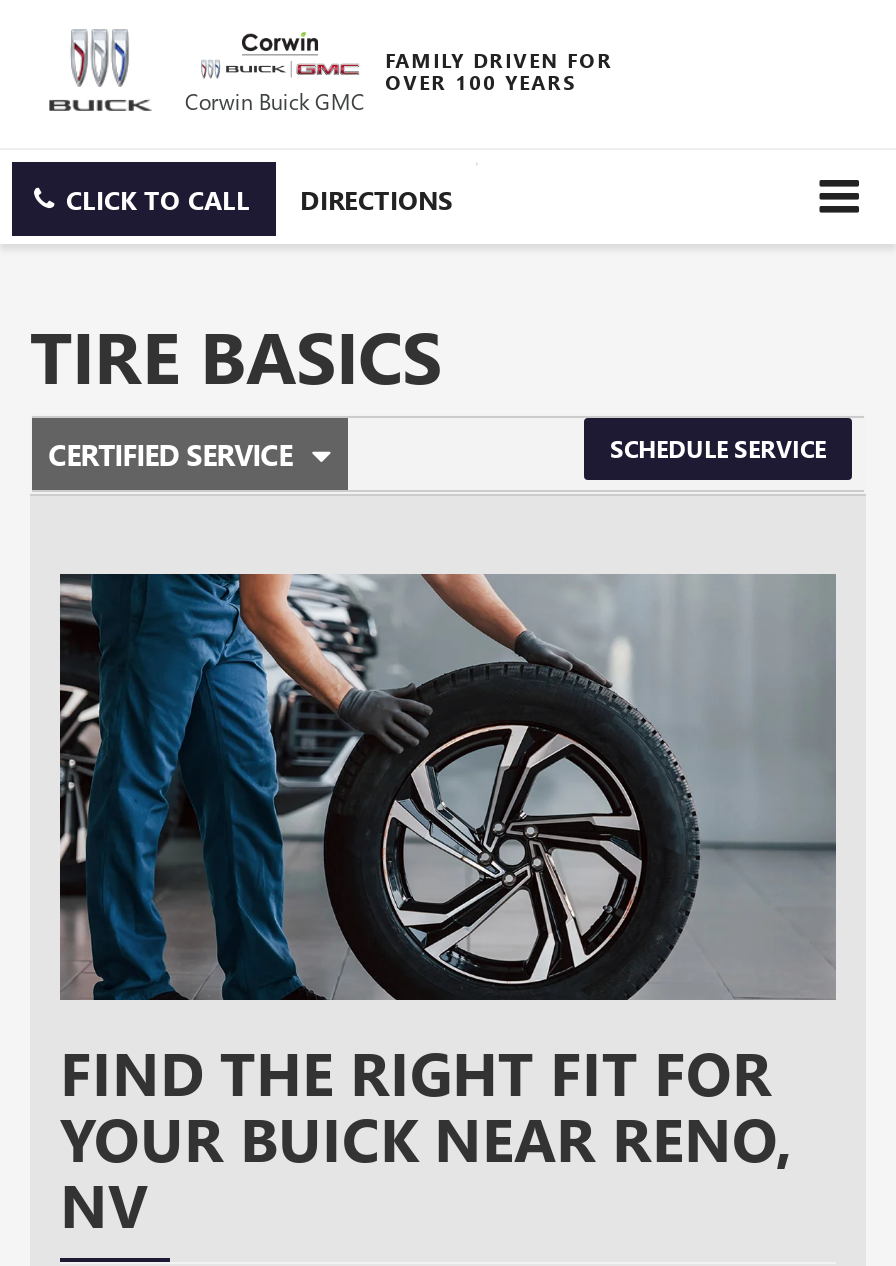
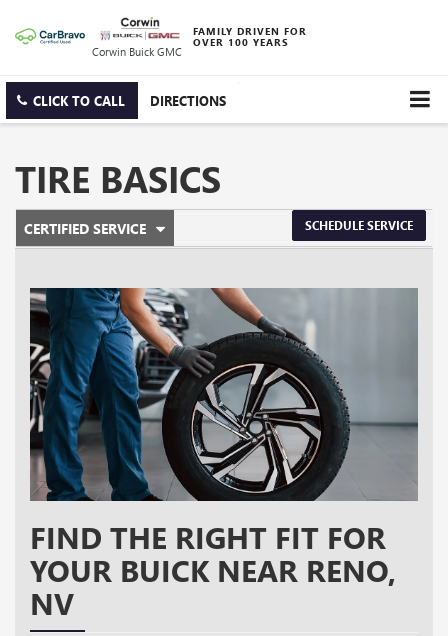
- [image]
+ [image]
